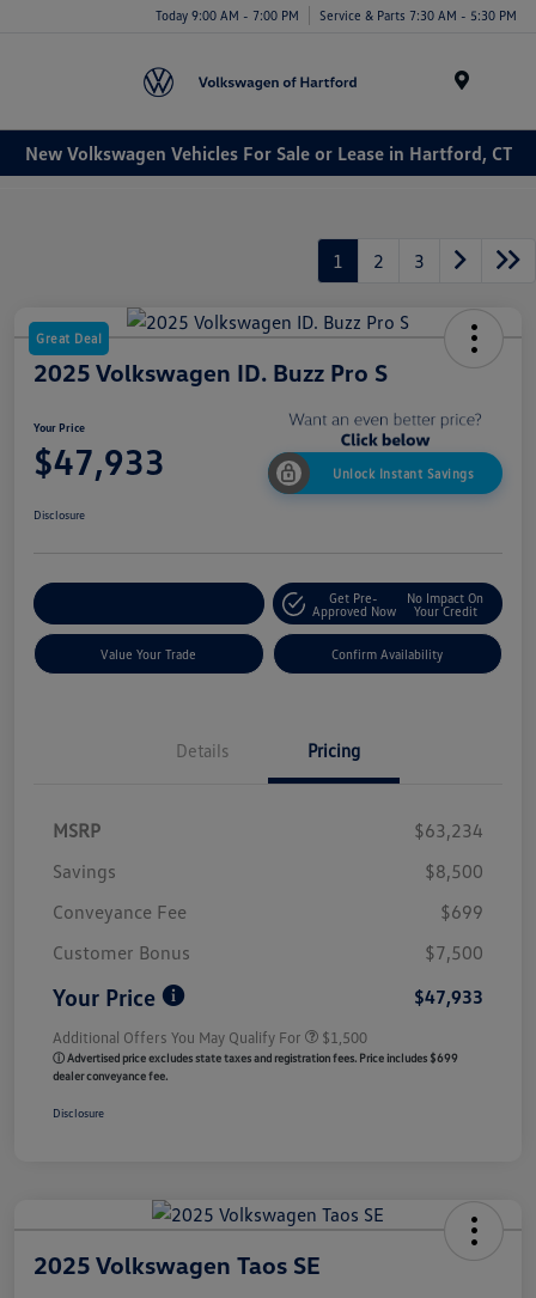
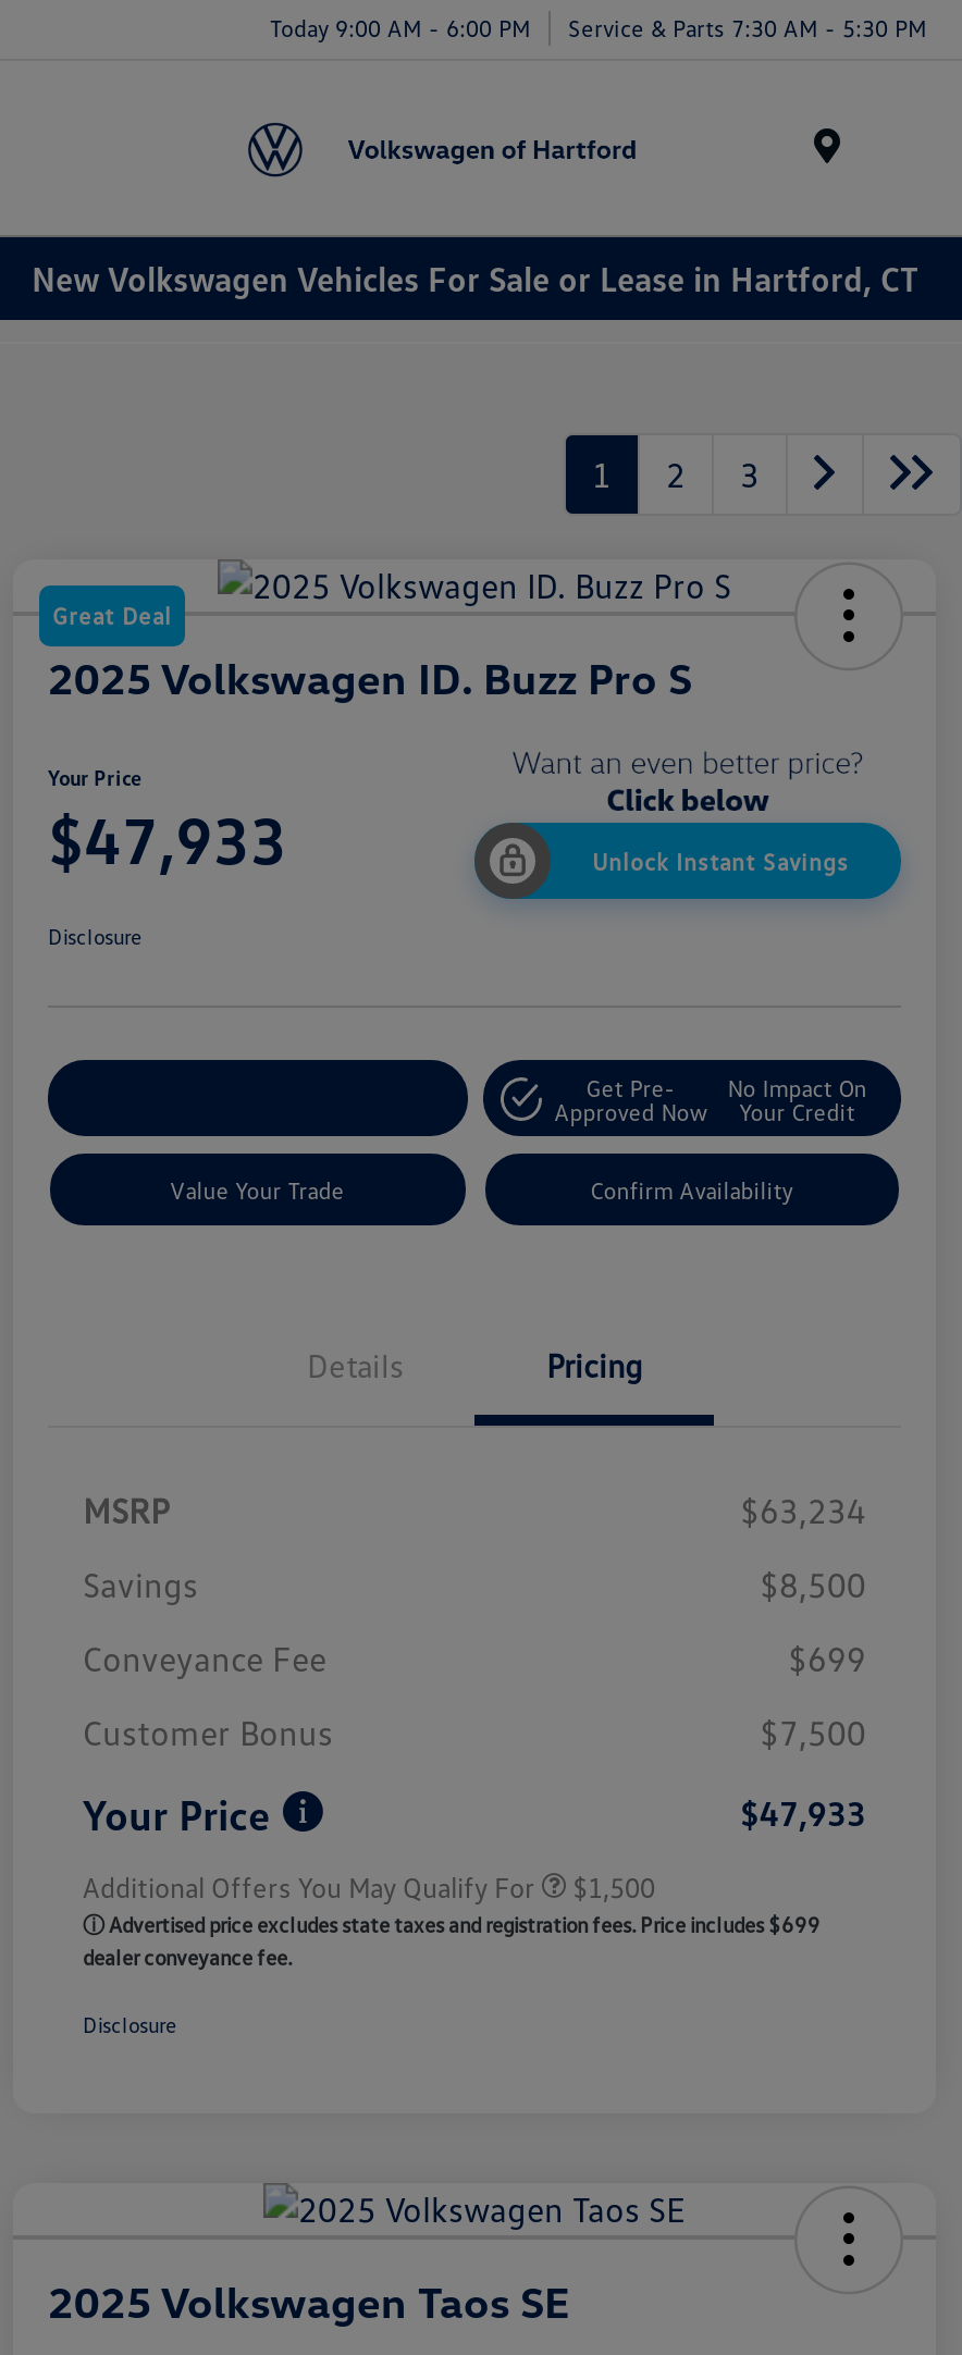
- Today 9:00 AM - 7:00 PM Service & Parts 7:30 AM - 5:30 PM
+ Today 9:00 AM - 6:00 PM Service & Parts 7:30 AM - 5:30 PM
